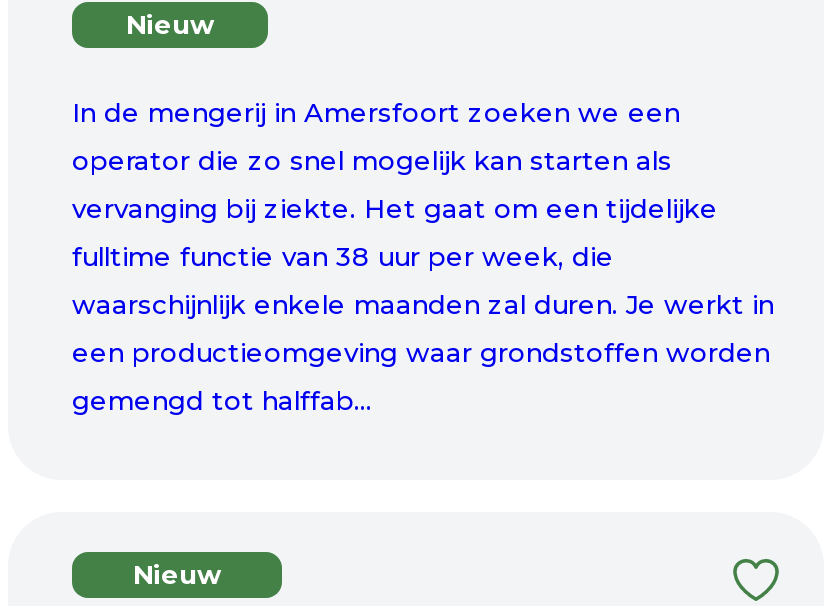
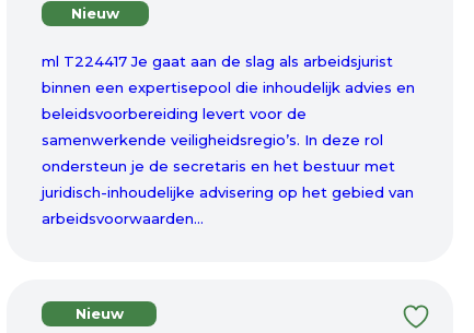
- In de mengerij in Amersfoort zoeken we een
+ ml T224417 Je gaat aan de slag als arbeidsjurist

- operator die zo snel mogelijk kan starten als
+ binnen een expertisepool die inhoudelijk advies en

- vervanging bij ziekte. Het gaat om een tijdelijke
+ beleidsvoorbereiding levert voor de

- fulltime functie van 38 uur per week, die
+ samenwerkende veiligheidsregio’s. In deze rol

- waarschijnlijk enkele maanden zal duren. Je werkt in
+ ondersteun je de secretaris en het bestuur met

- een productieomgeving waar grondstoffen worden
+ juridisch-inhoudelijke advisering op het gebied van

- gemengd tot halffab...
+ arbeidsvoorwaarden...
